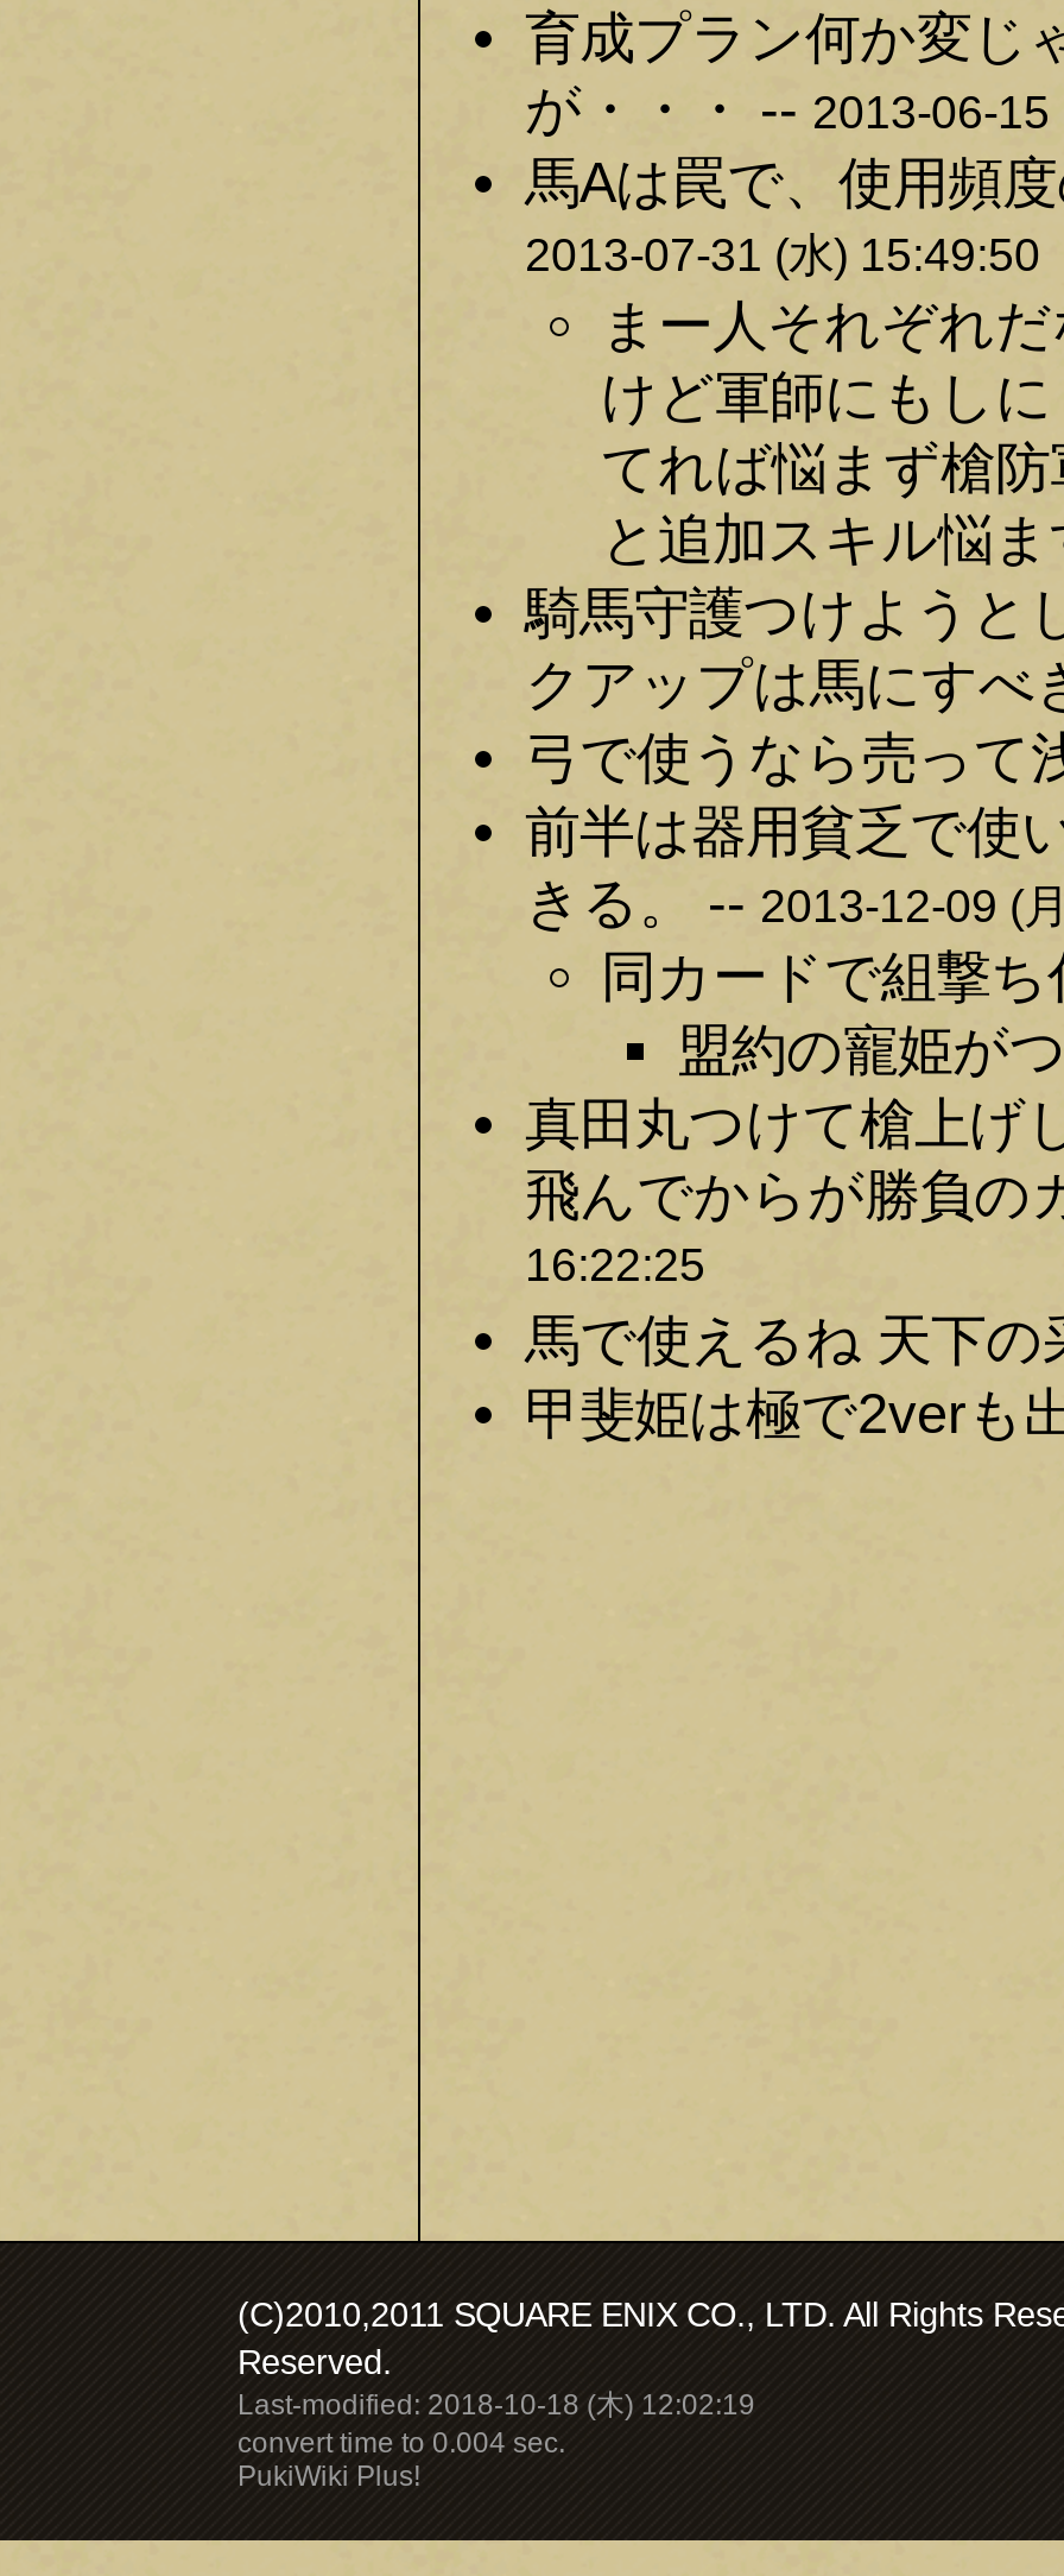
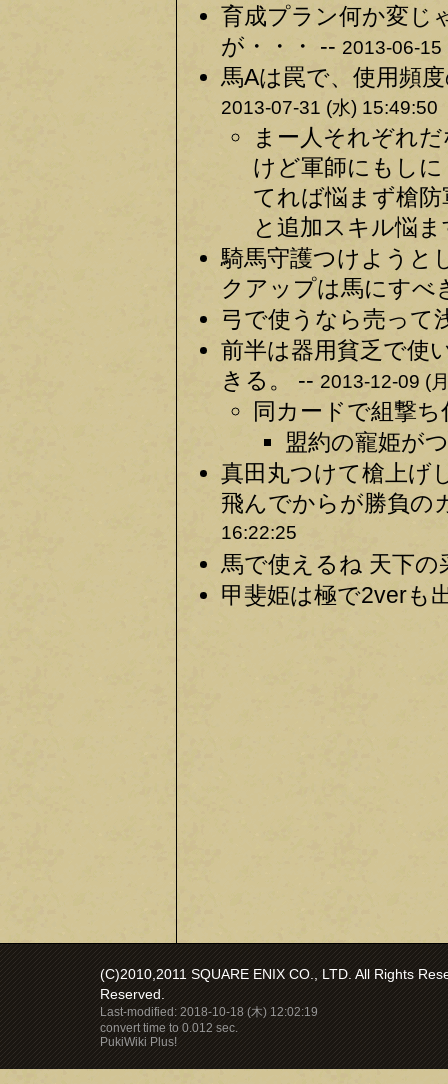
- convert time to 0.004 sec.
+ convert time to 0.012 sec.
